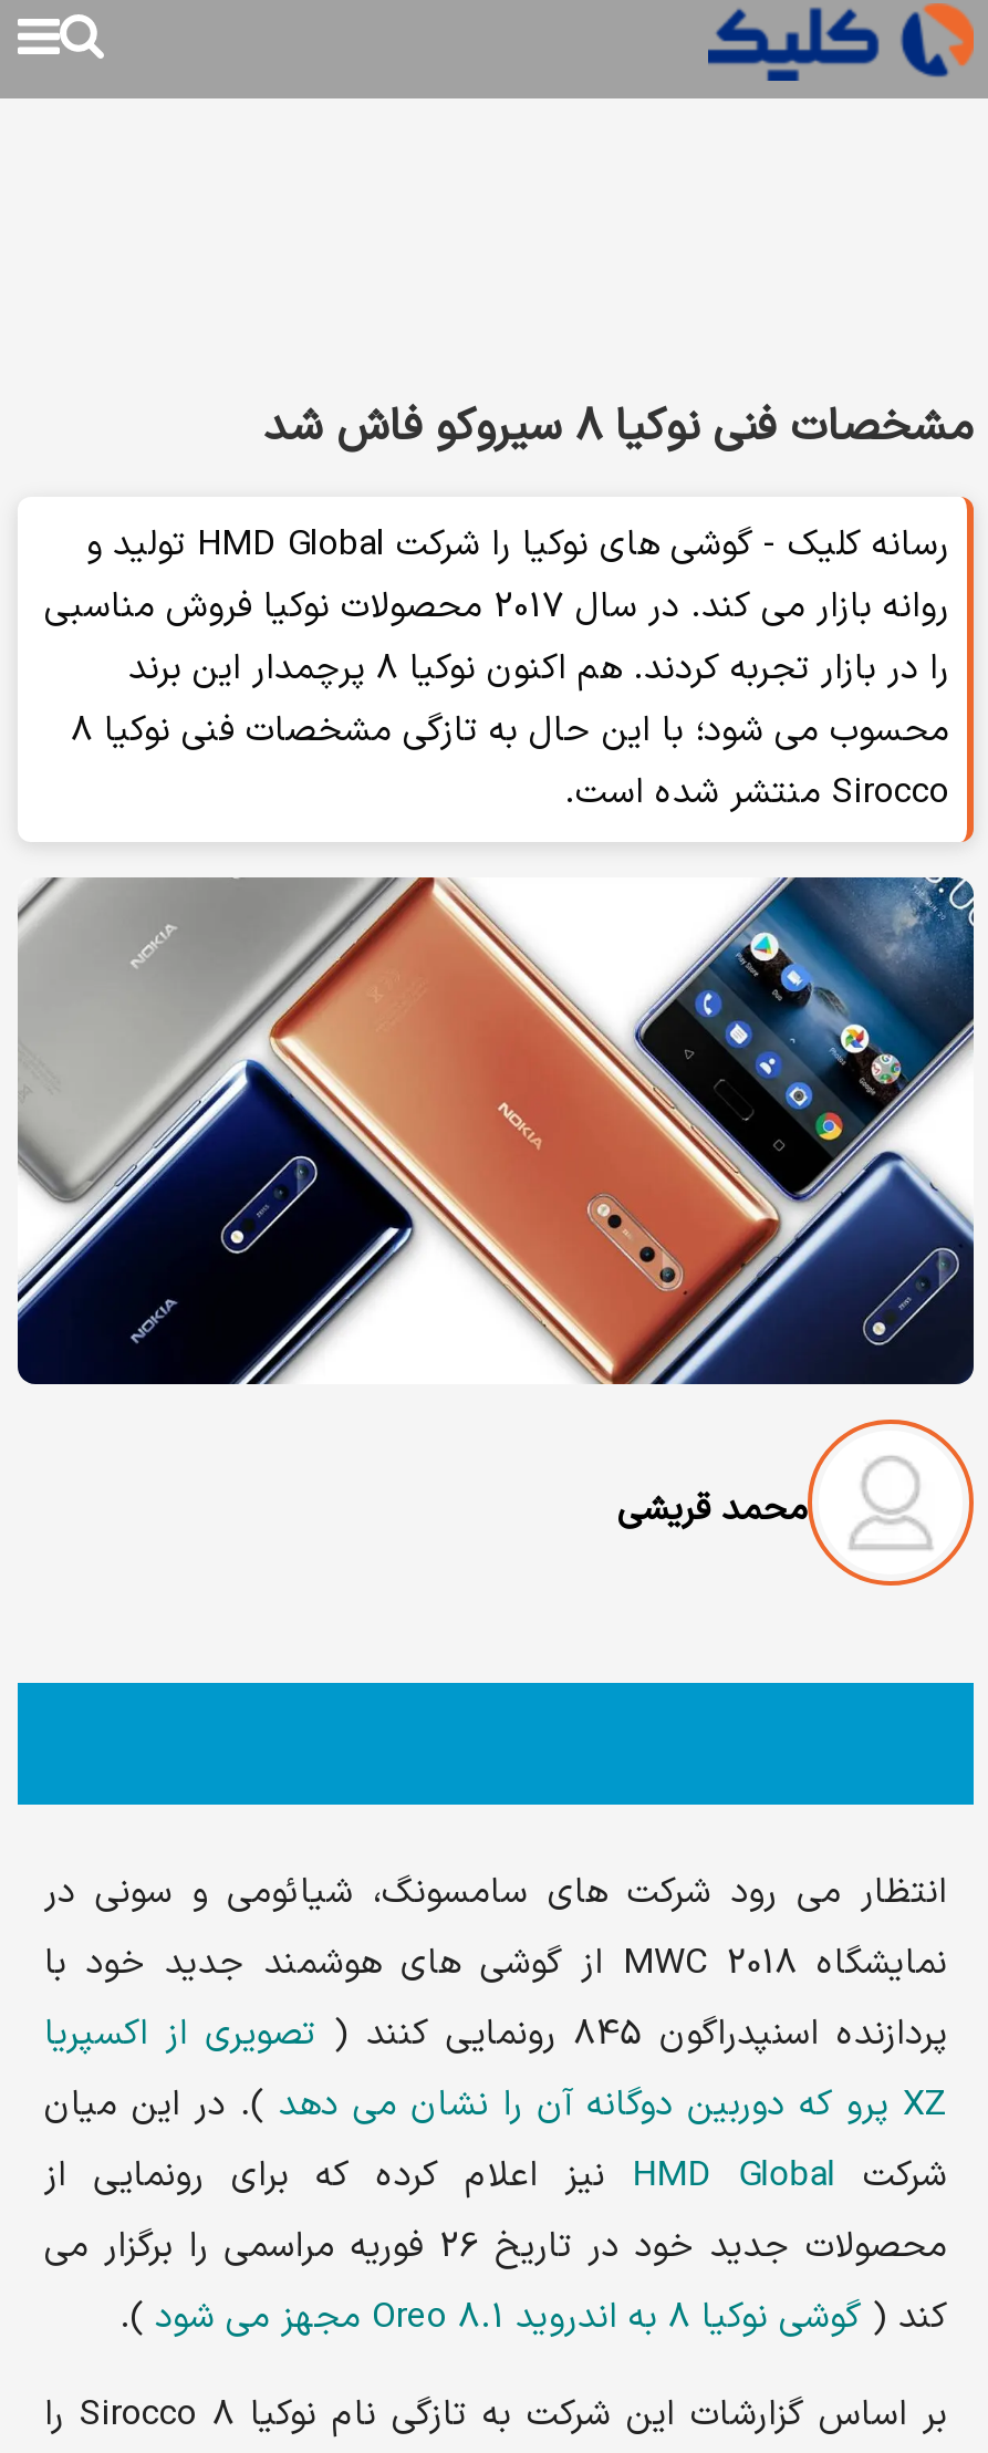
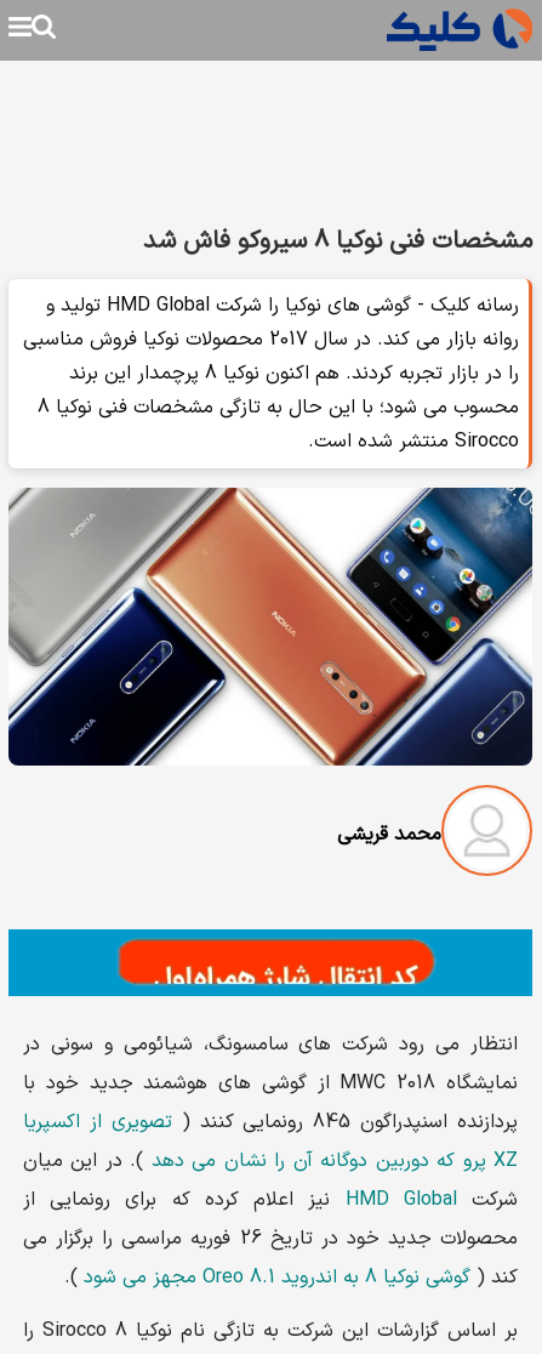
+ [image]
